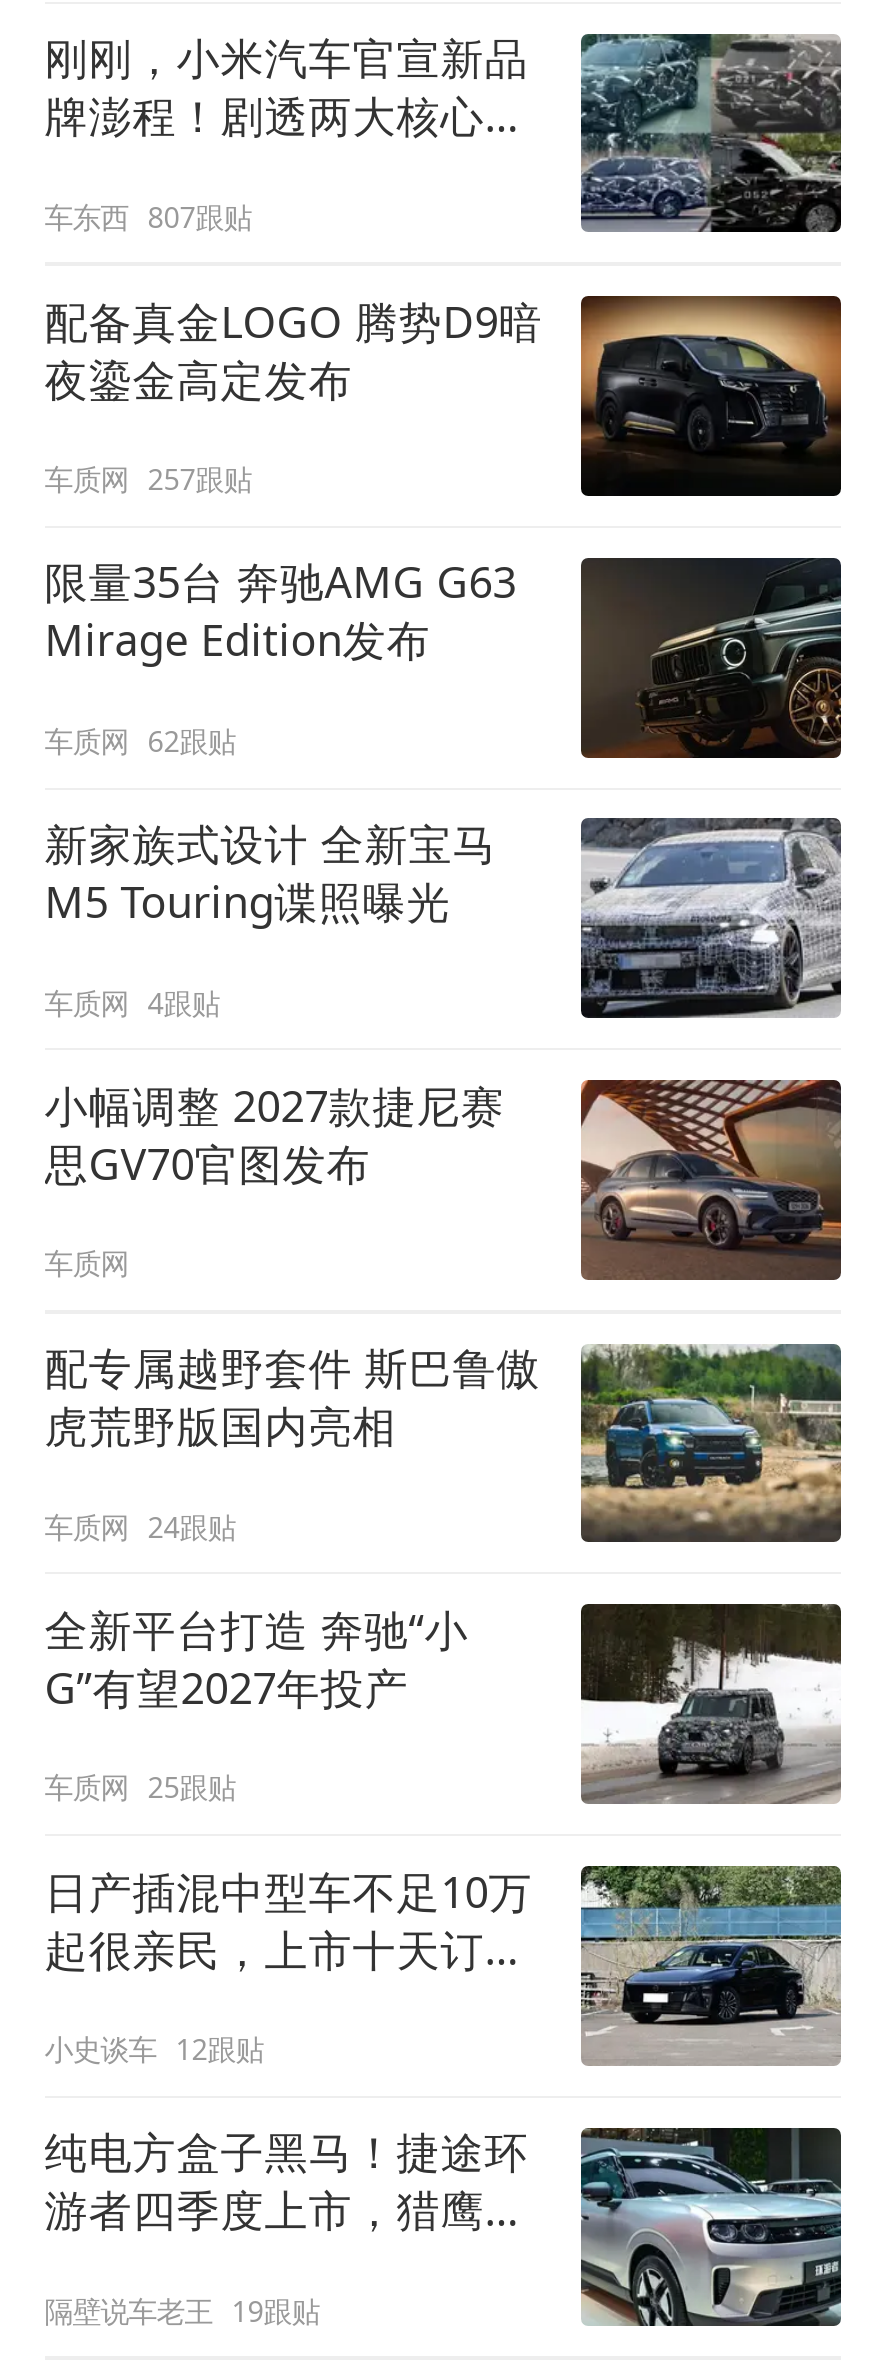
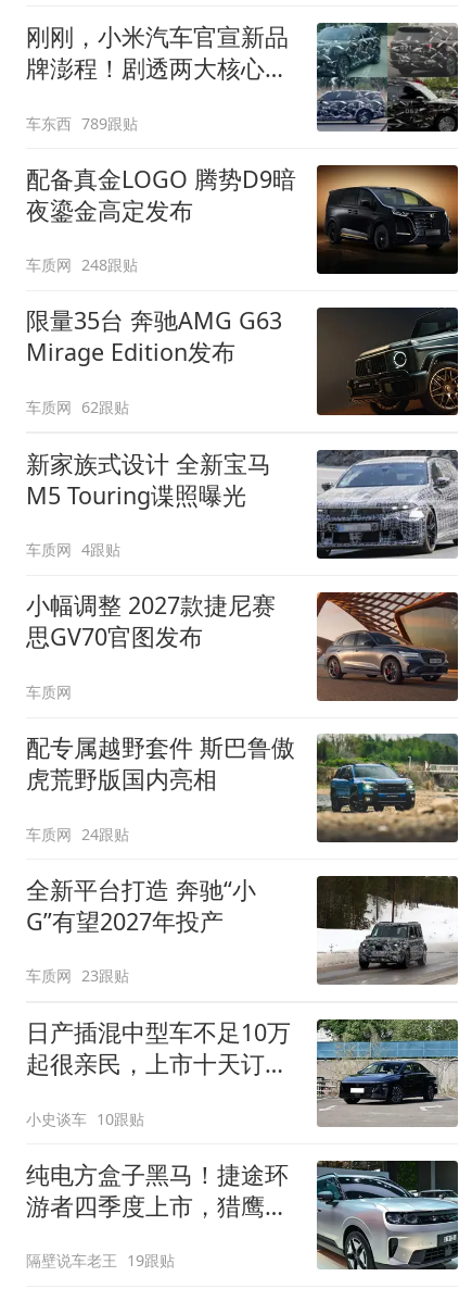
- 车东西 807跟贴
+ 车东西 789跟贴

- 车质网 257跟贴
+ 车质网 248跟贴

- 车质网 25跟贴
+ 车质网 23跟贴

- 小史谈车 12跟贴
+ 小史谈车 10跟贴
